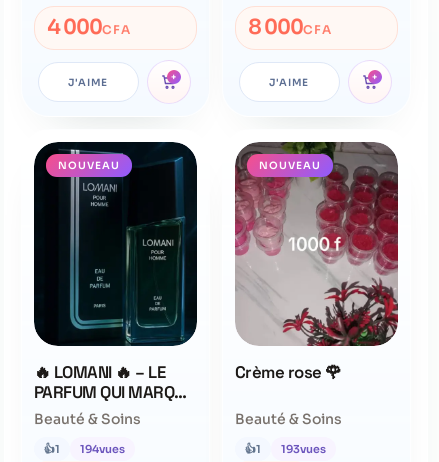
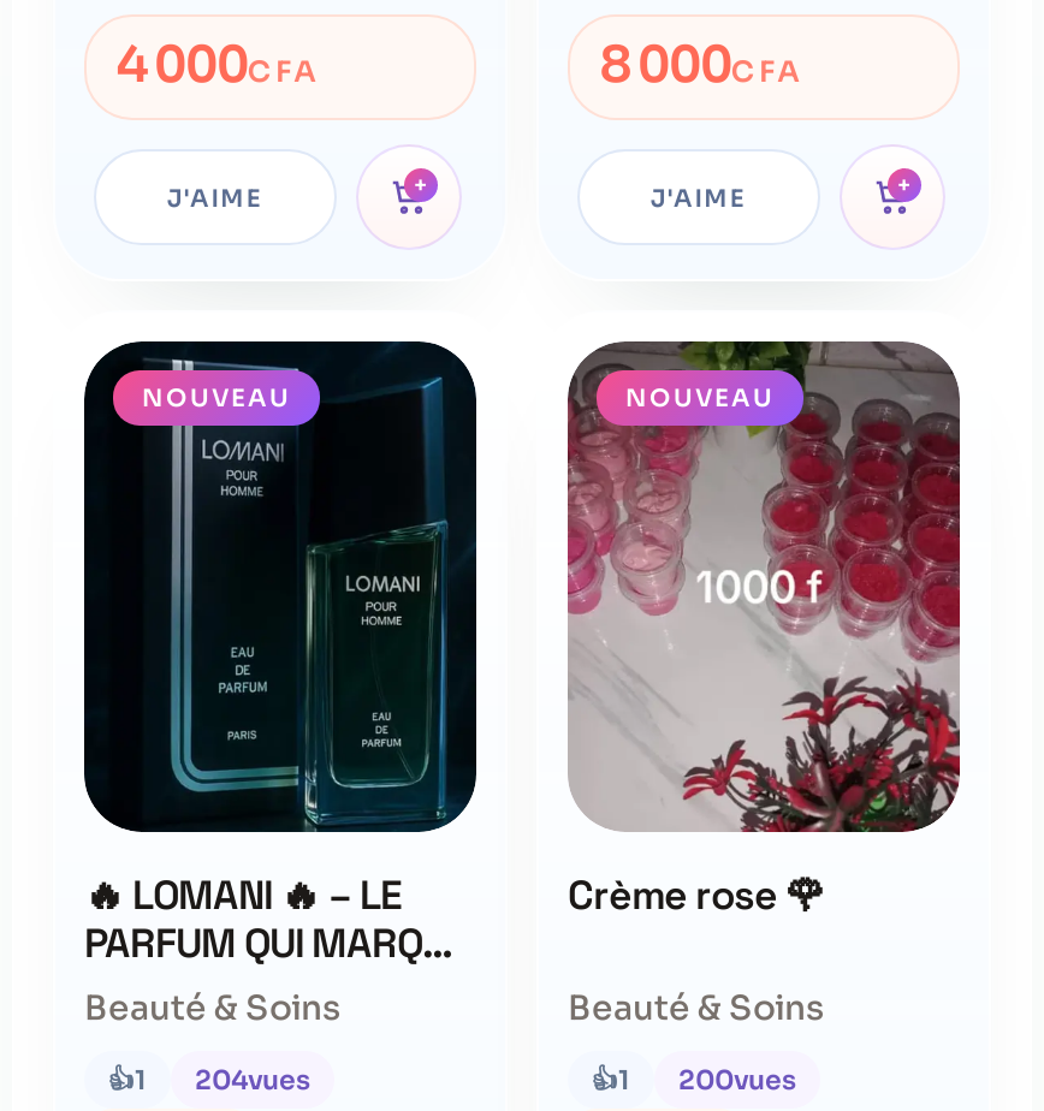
- 194vues
+ 204vues

- 193vues
+ 200vues
